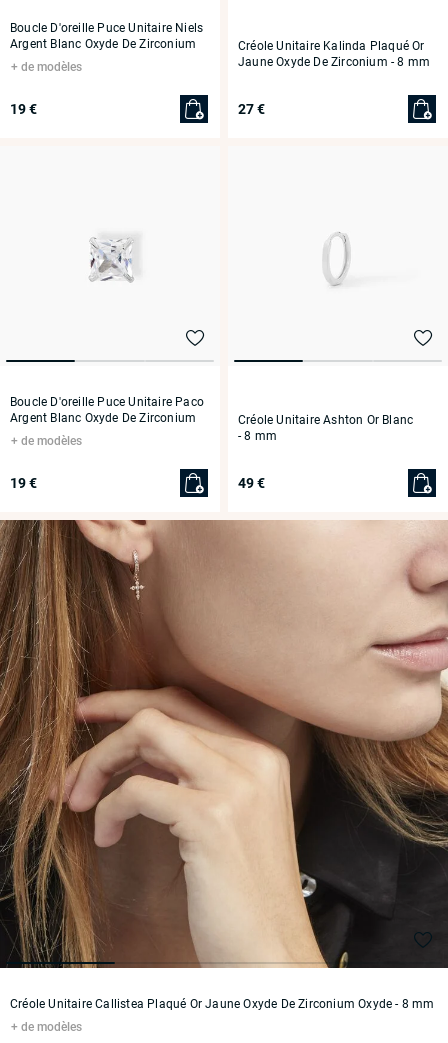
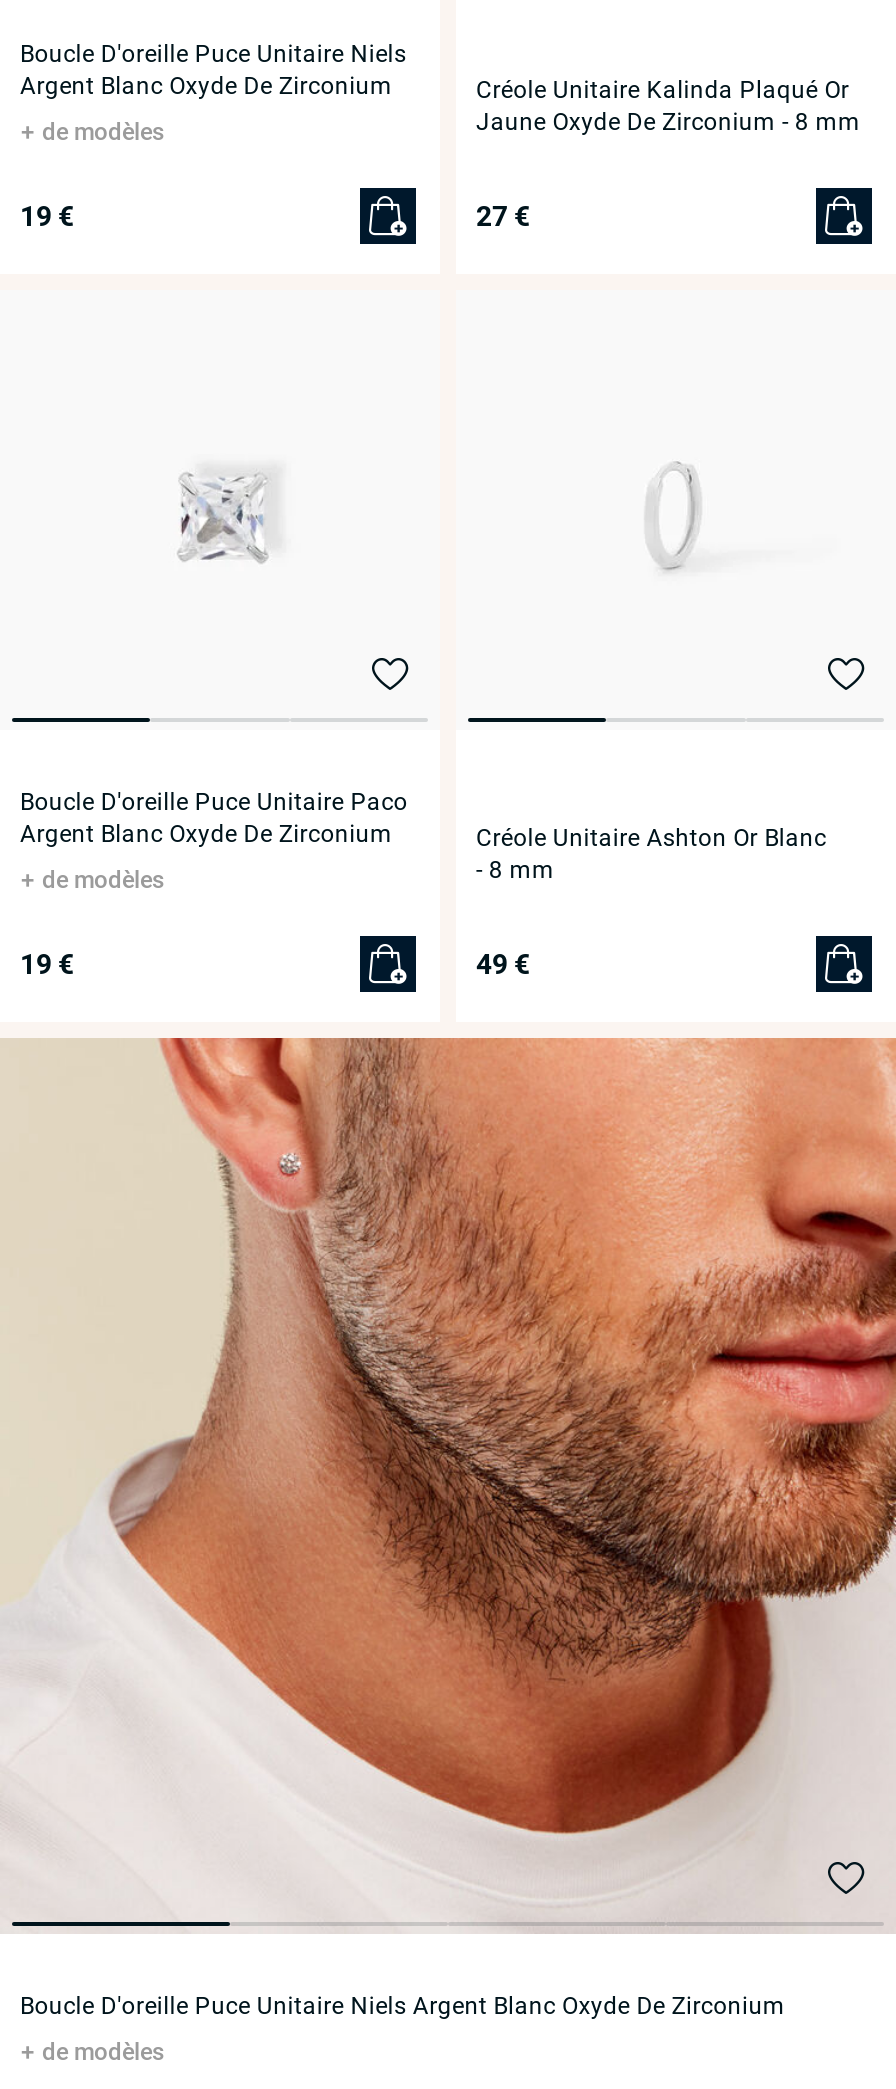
- [image]
- Créole Unitaire Callistea Plaqué Or Jaune Oxyde De Zirconium Oxyde - 8 mm
+ [image]
+ Boucle D'oreille Puce Unitaire Niels Argent Blanc Oxyde De Zirconium
